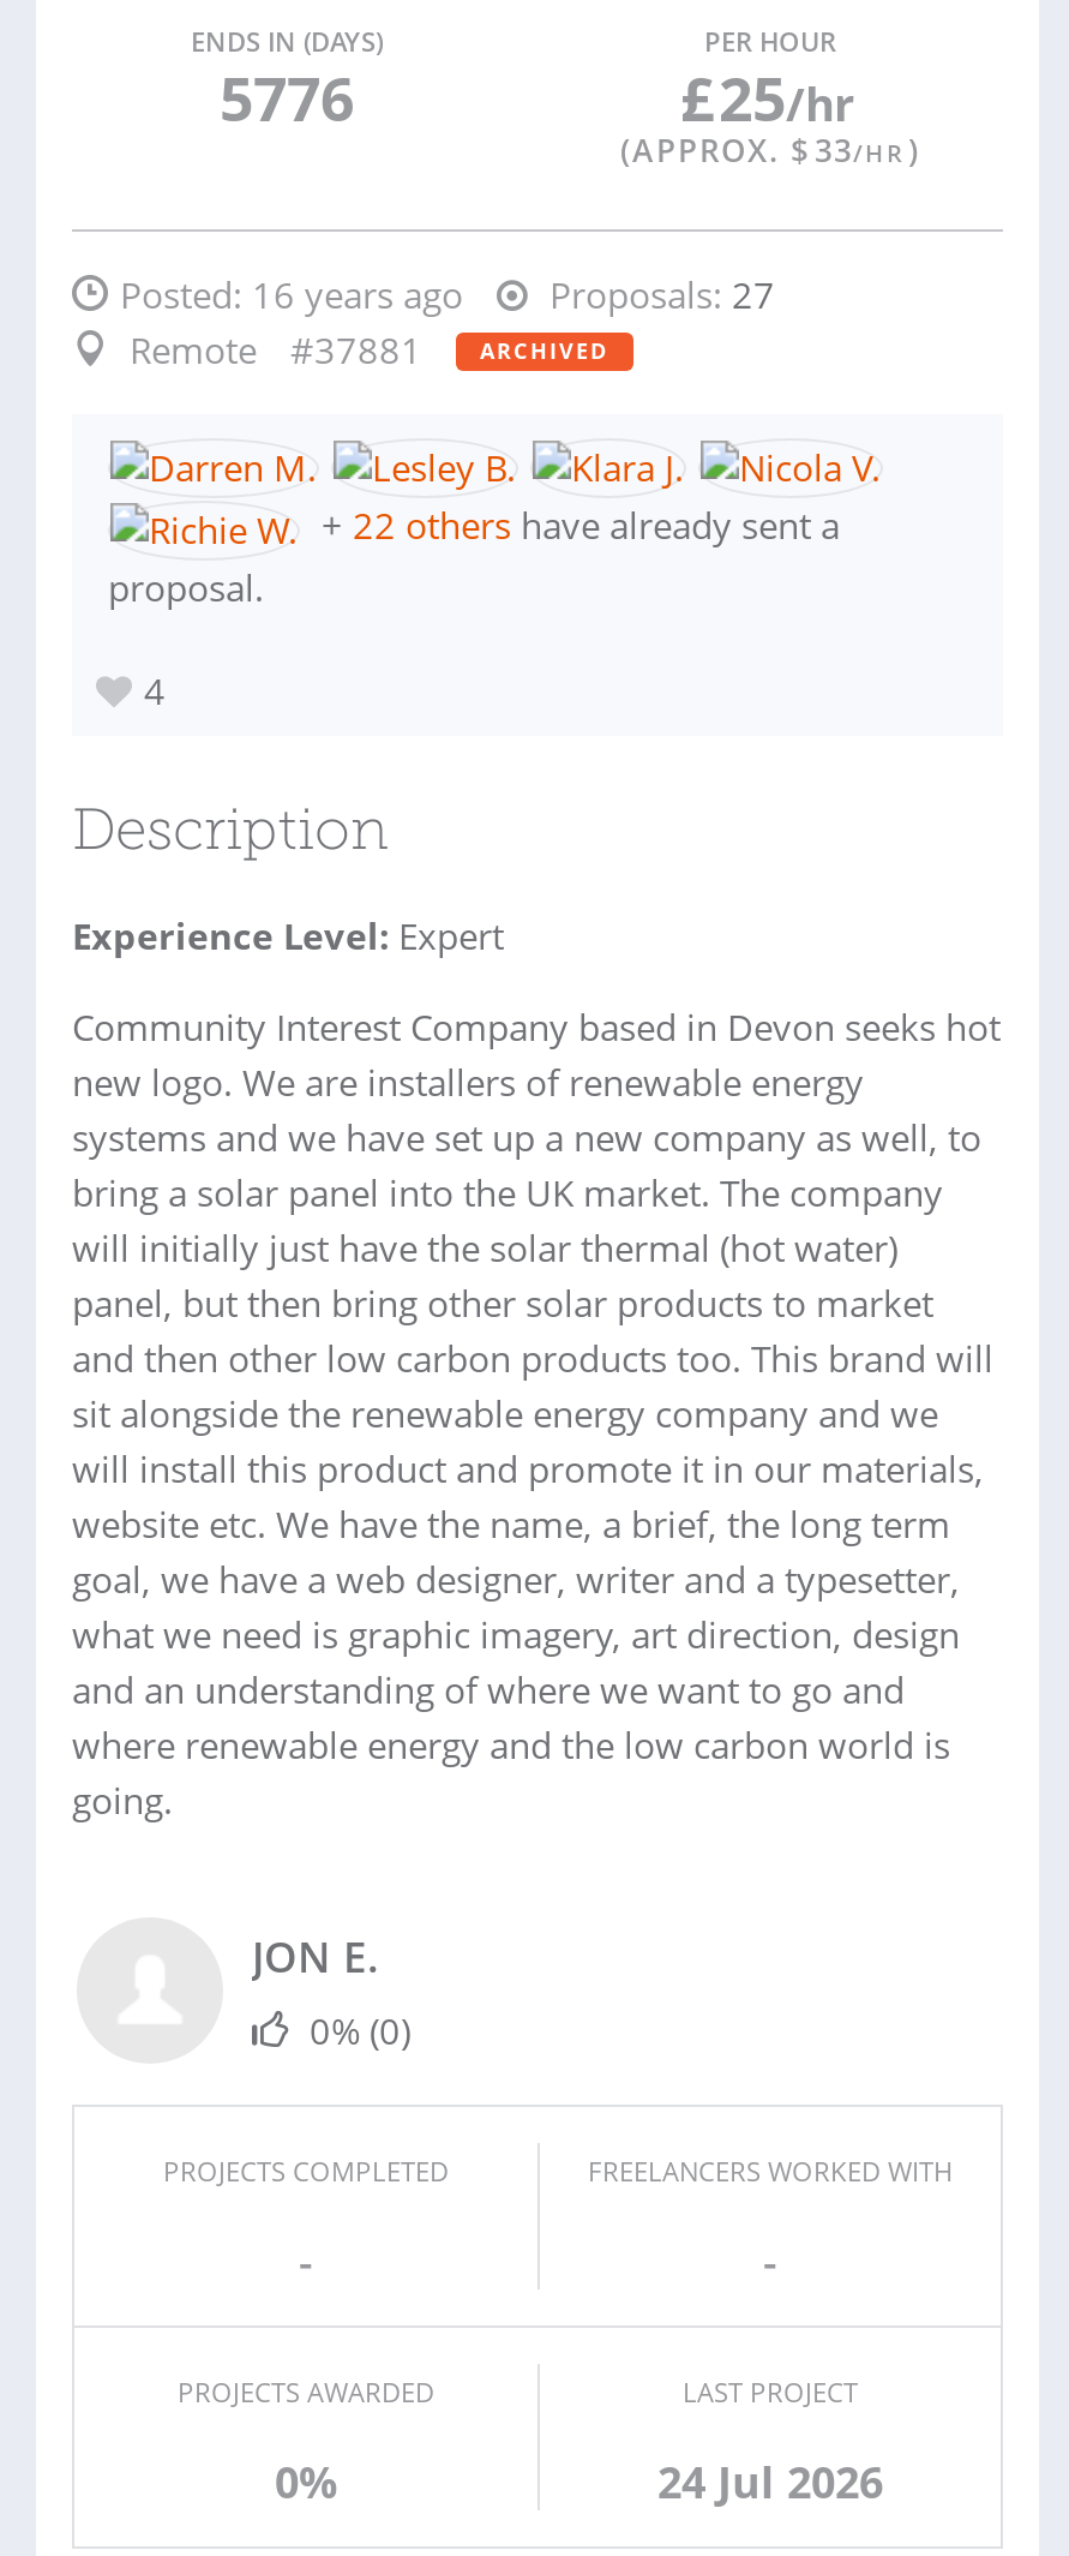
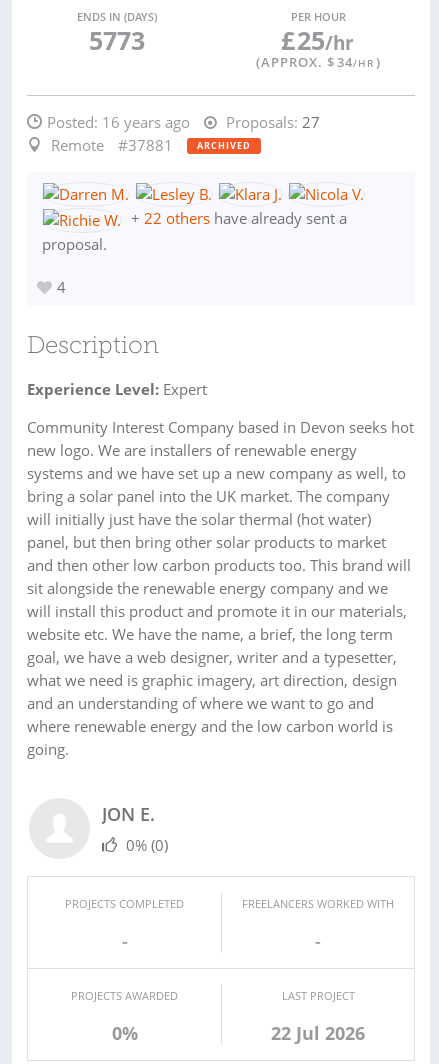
- 5776
+ 5773

- (APPROX. $ 33/HR )
+ (APPROX. $ 34/HR )

- 24 Jul 2026
+ 22 Jul 2026
